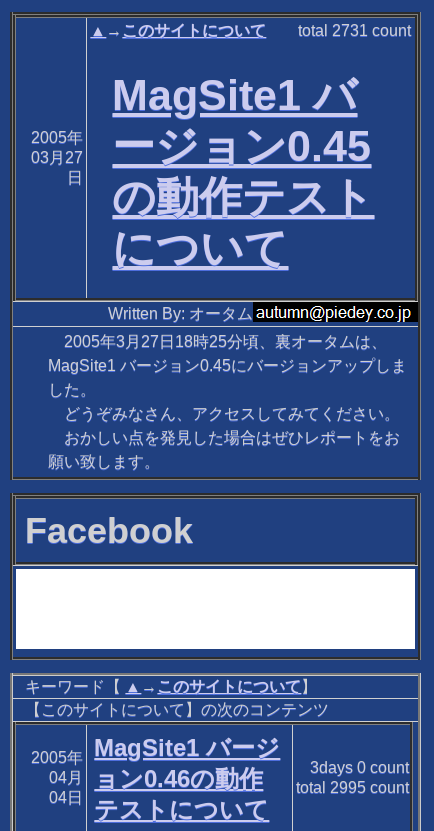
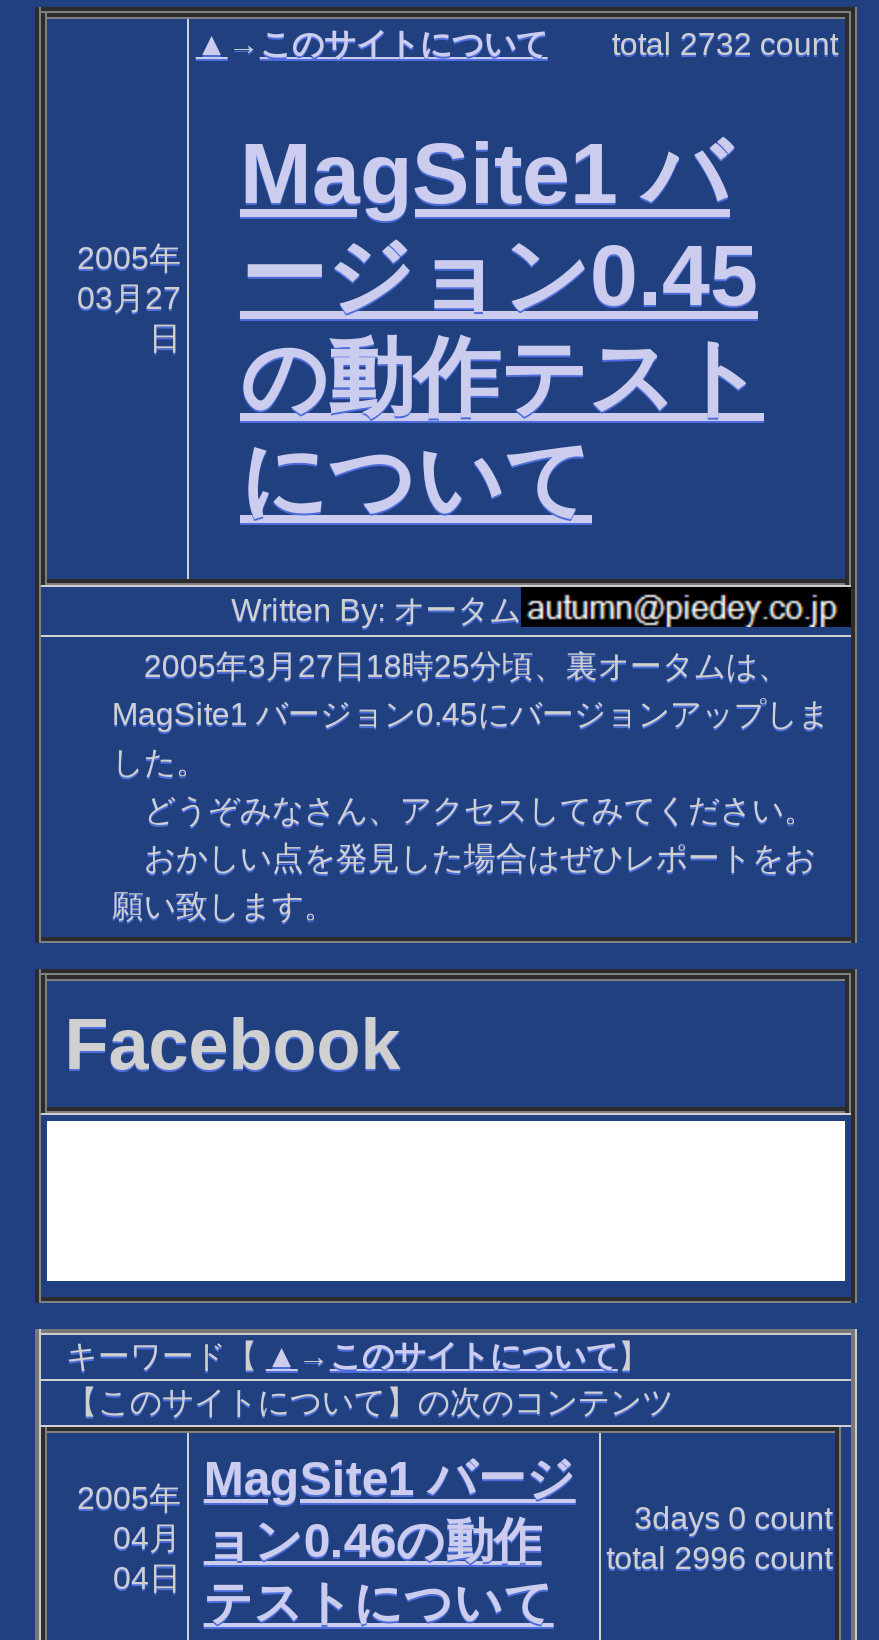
- total 2731 count
+ total 2732 count

- 04月 ョン0.46の動作 total 2995 count
+ 04月 ョン0.46の動作 total 2996 count
